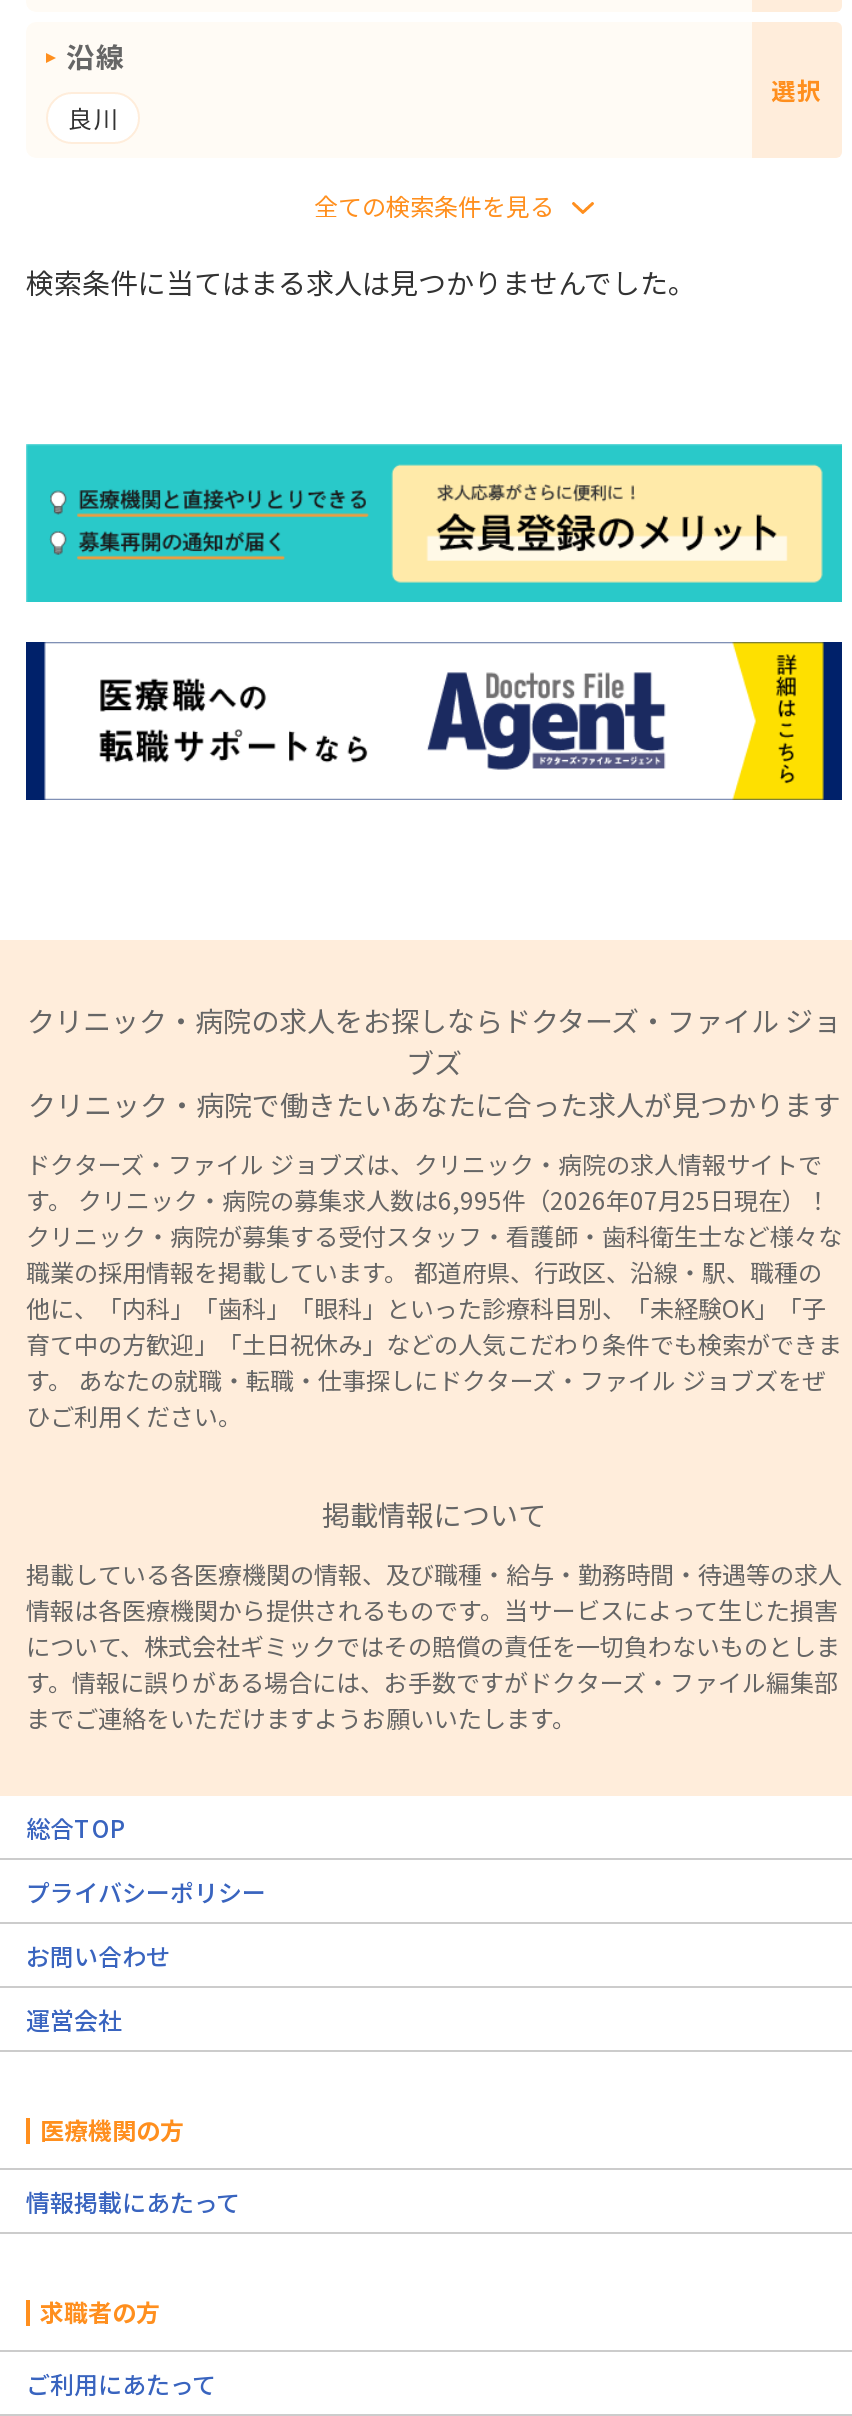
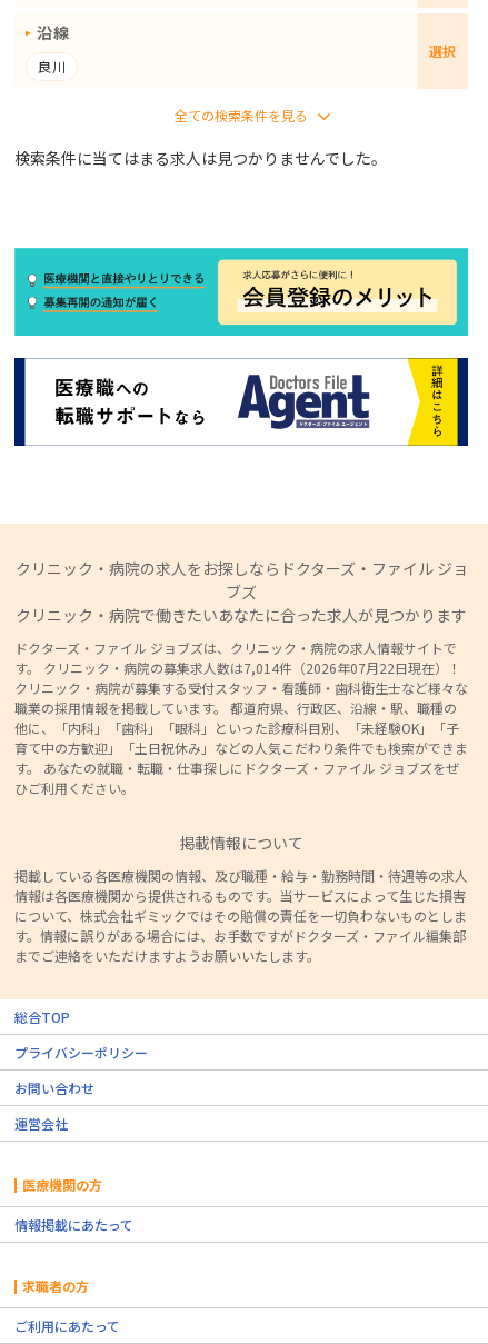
- す。 クリニック・病院の募集求人数は6,995件（2026年07月25日現在）！
+ す。 クリニック・病院の募集求人数は7,014件（2026年07月22日現在）！
